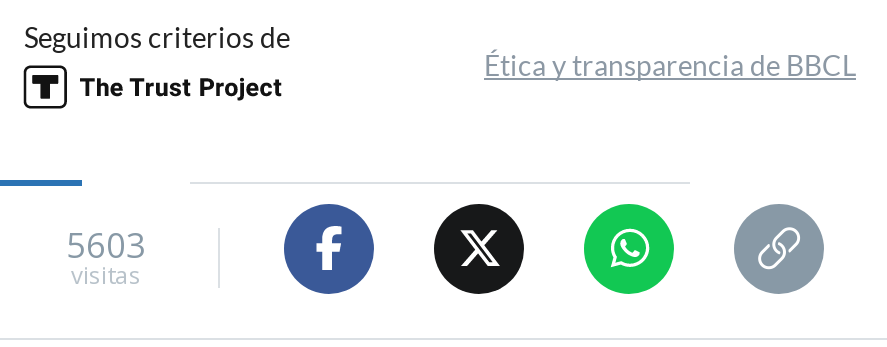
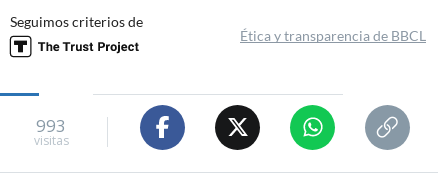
- 5603
+ 993
